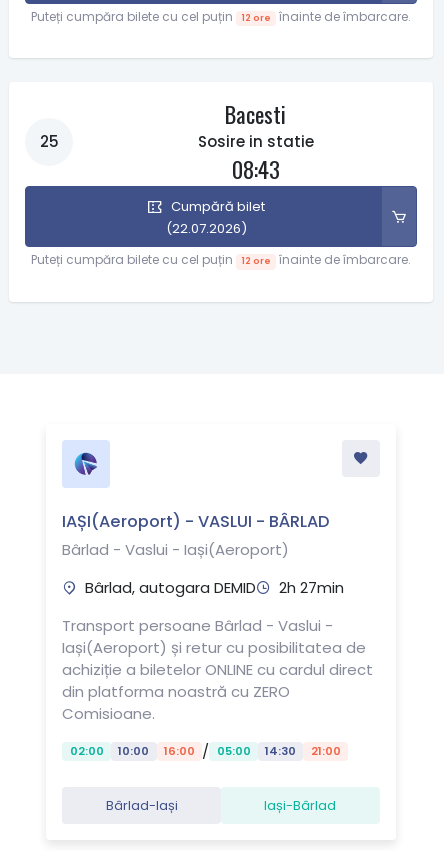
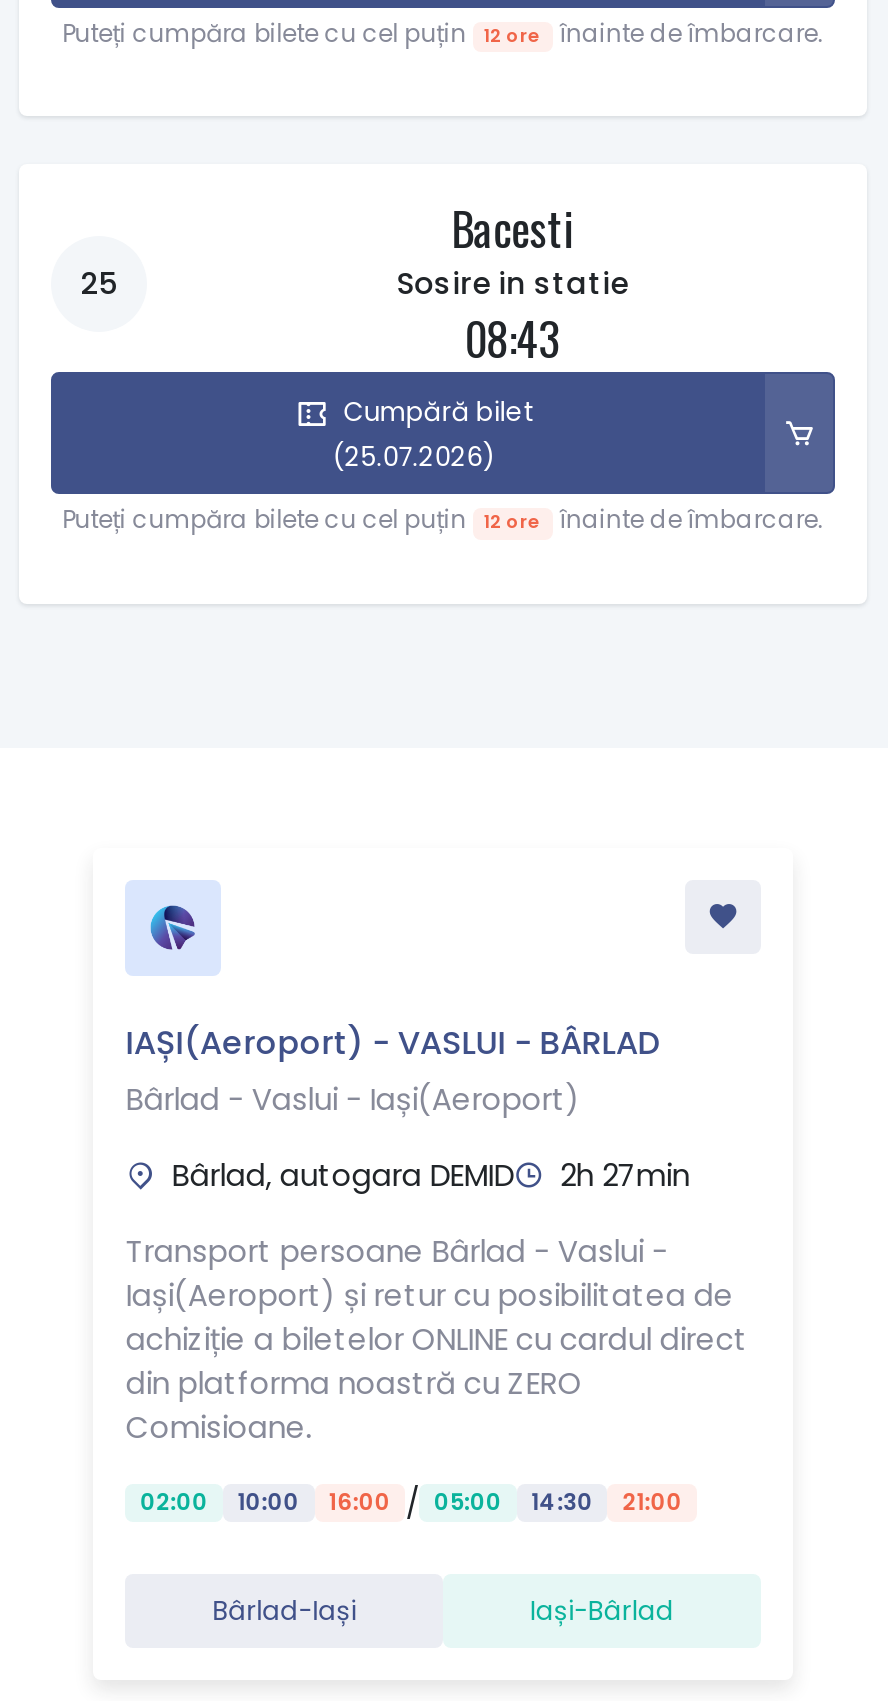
- (22.07.2026)
+ (25.07.2026)
